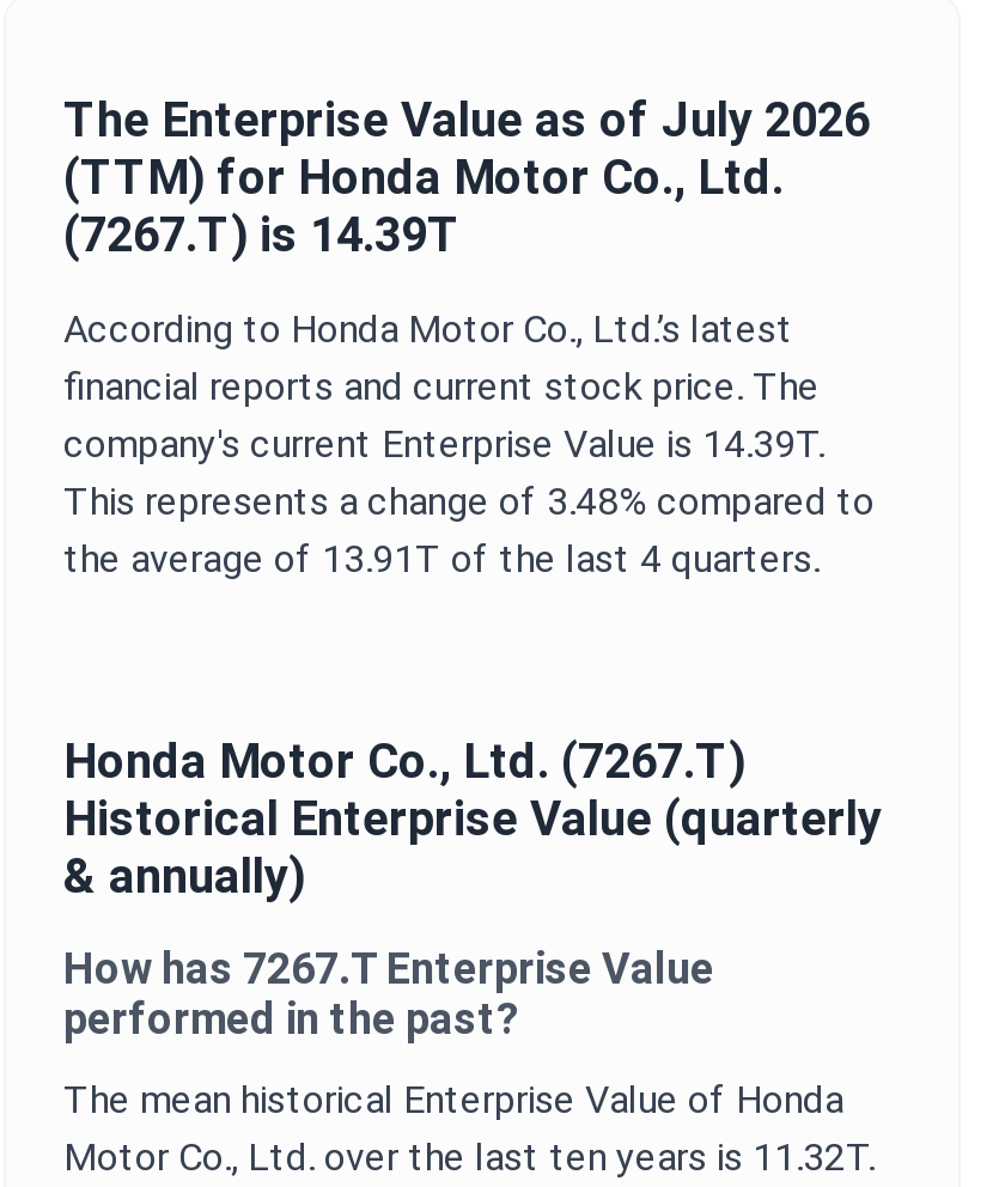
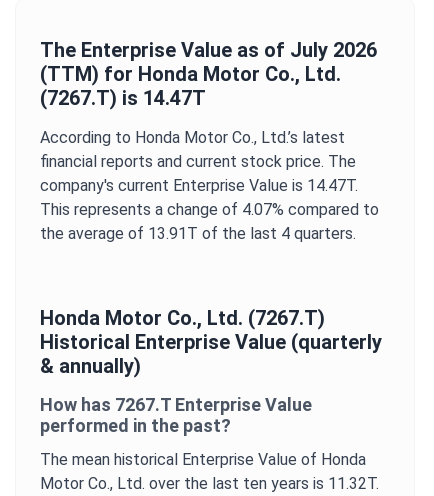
- (7267.T) is 14.39T
+ (7267.T) is 14.47T

- company's current Enterprise Value is 14.39T.
+ company's current Enterprise Value is 14.47T.

- This represents a change of 3.48% compared to
+ This represents a change of 4.07% compared to
